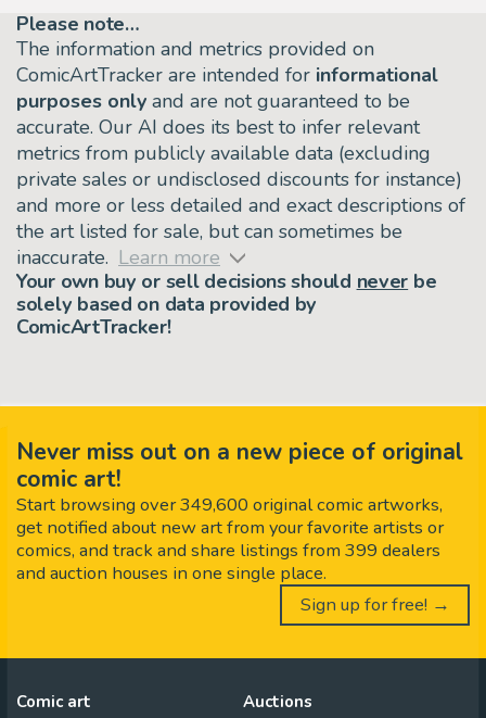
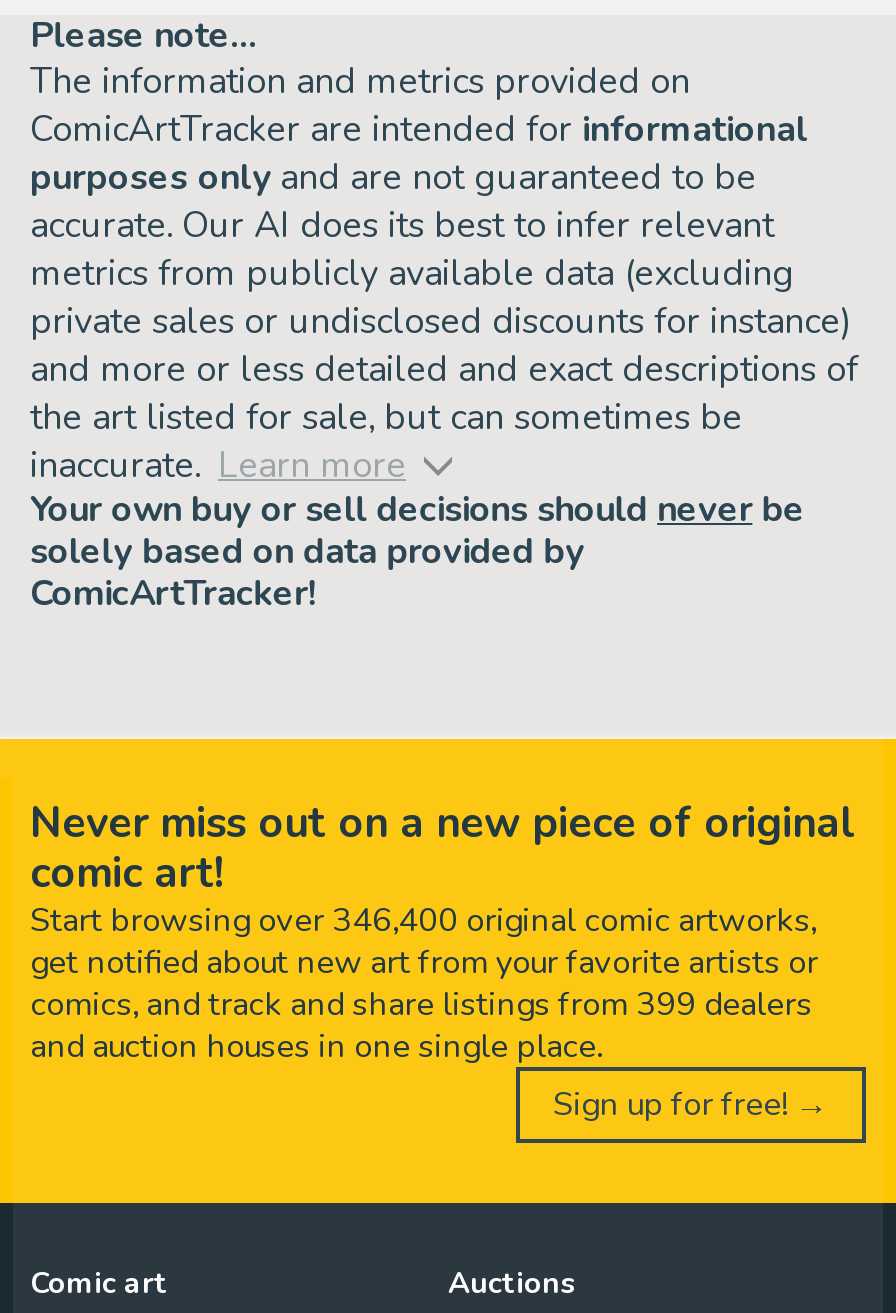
- Start browsing over 349,600 original comic artworks,
+ Start browsing over 346,400 original comic artworks,
